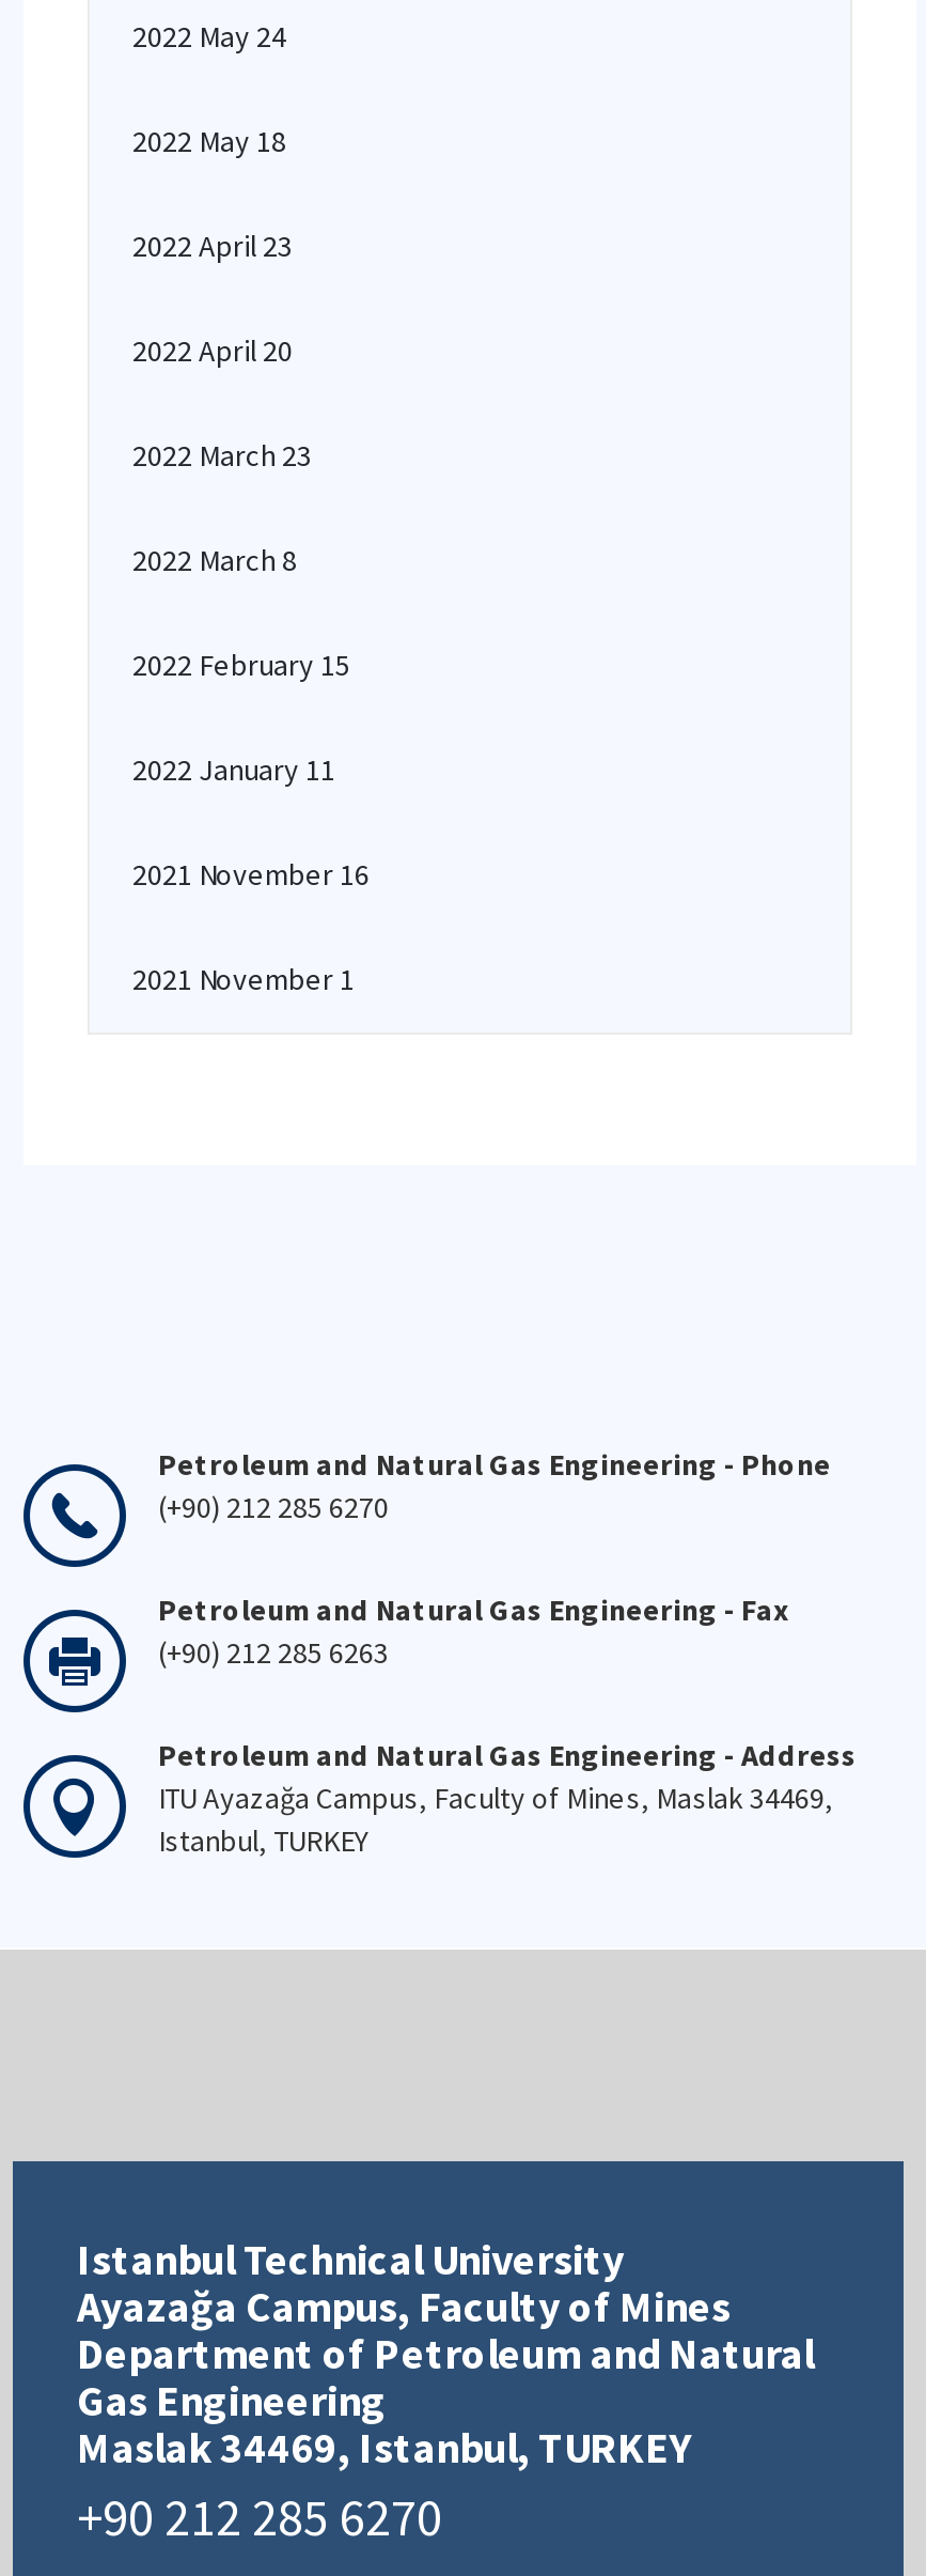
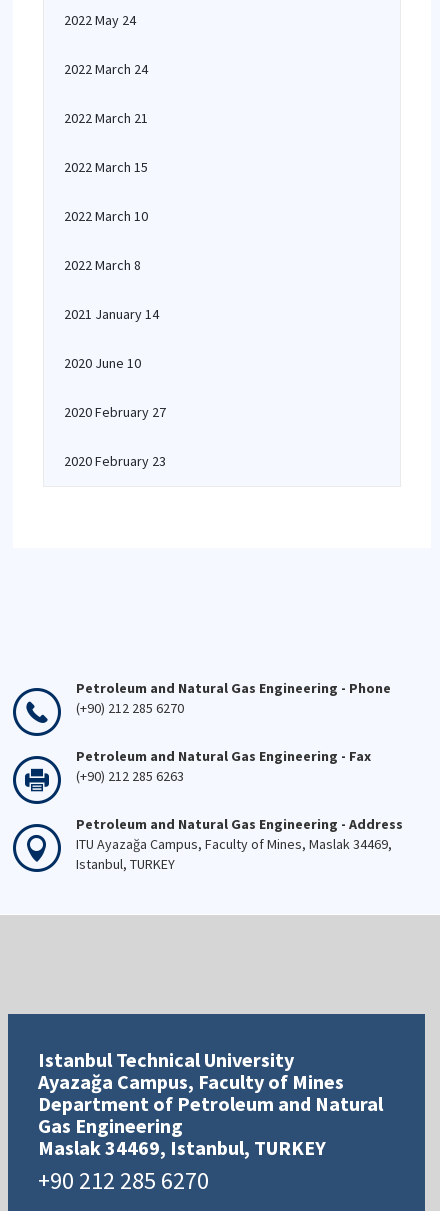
- 2022 May 18
+ 2022 March 24

- 2022 April 23
+ 2022 March 21

- 2022 April 20
+ 2022 March 15

- 2022 March 23
+ 2022 March 10

- 2022 February 15
+ 2021 January 14

- 2022 January 11
+ 2020 June 10

- 2021 November 16
+ 2020 February 27

- 2021 November 1
+ 2020 February 23
